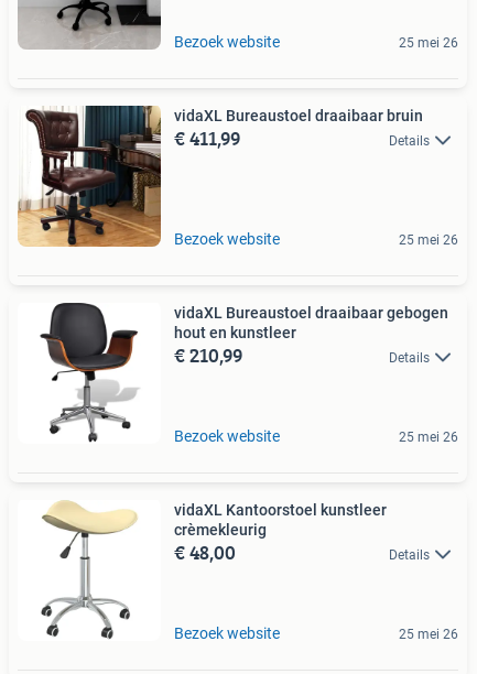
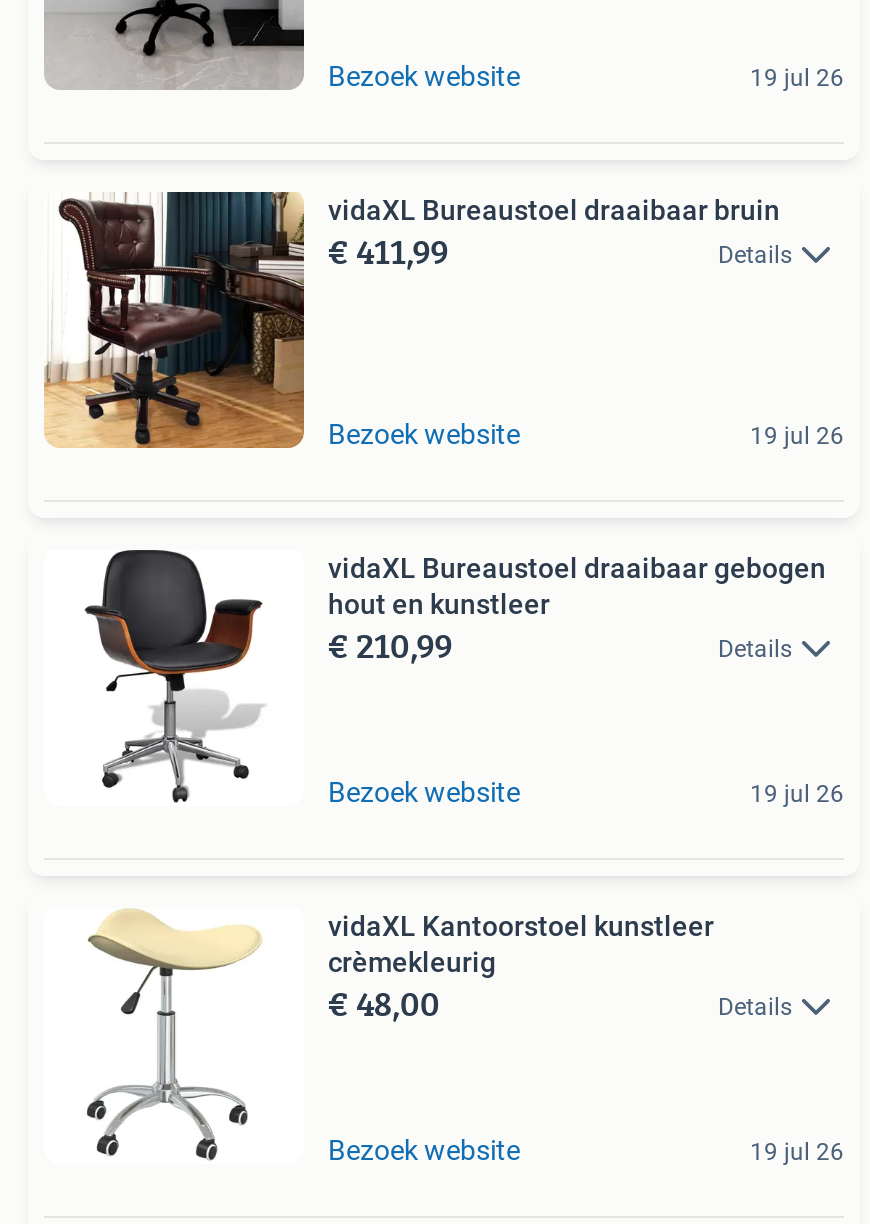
- 25 mei 26
+ 19 jul 26

- 25 mei 26
+ 19 jul 26

- 25 mei 26
+ 19 jul 26

- 25 mei 26
+ 19 jul 26
